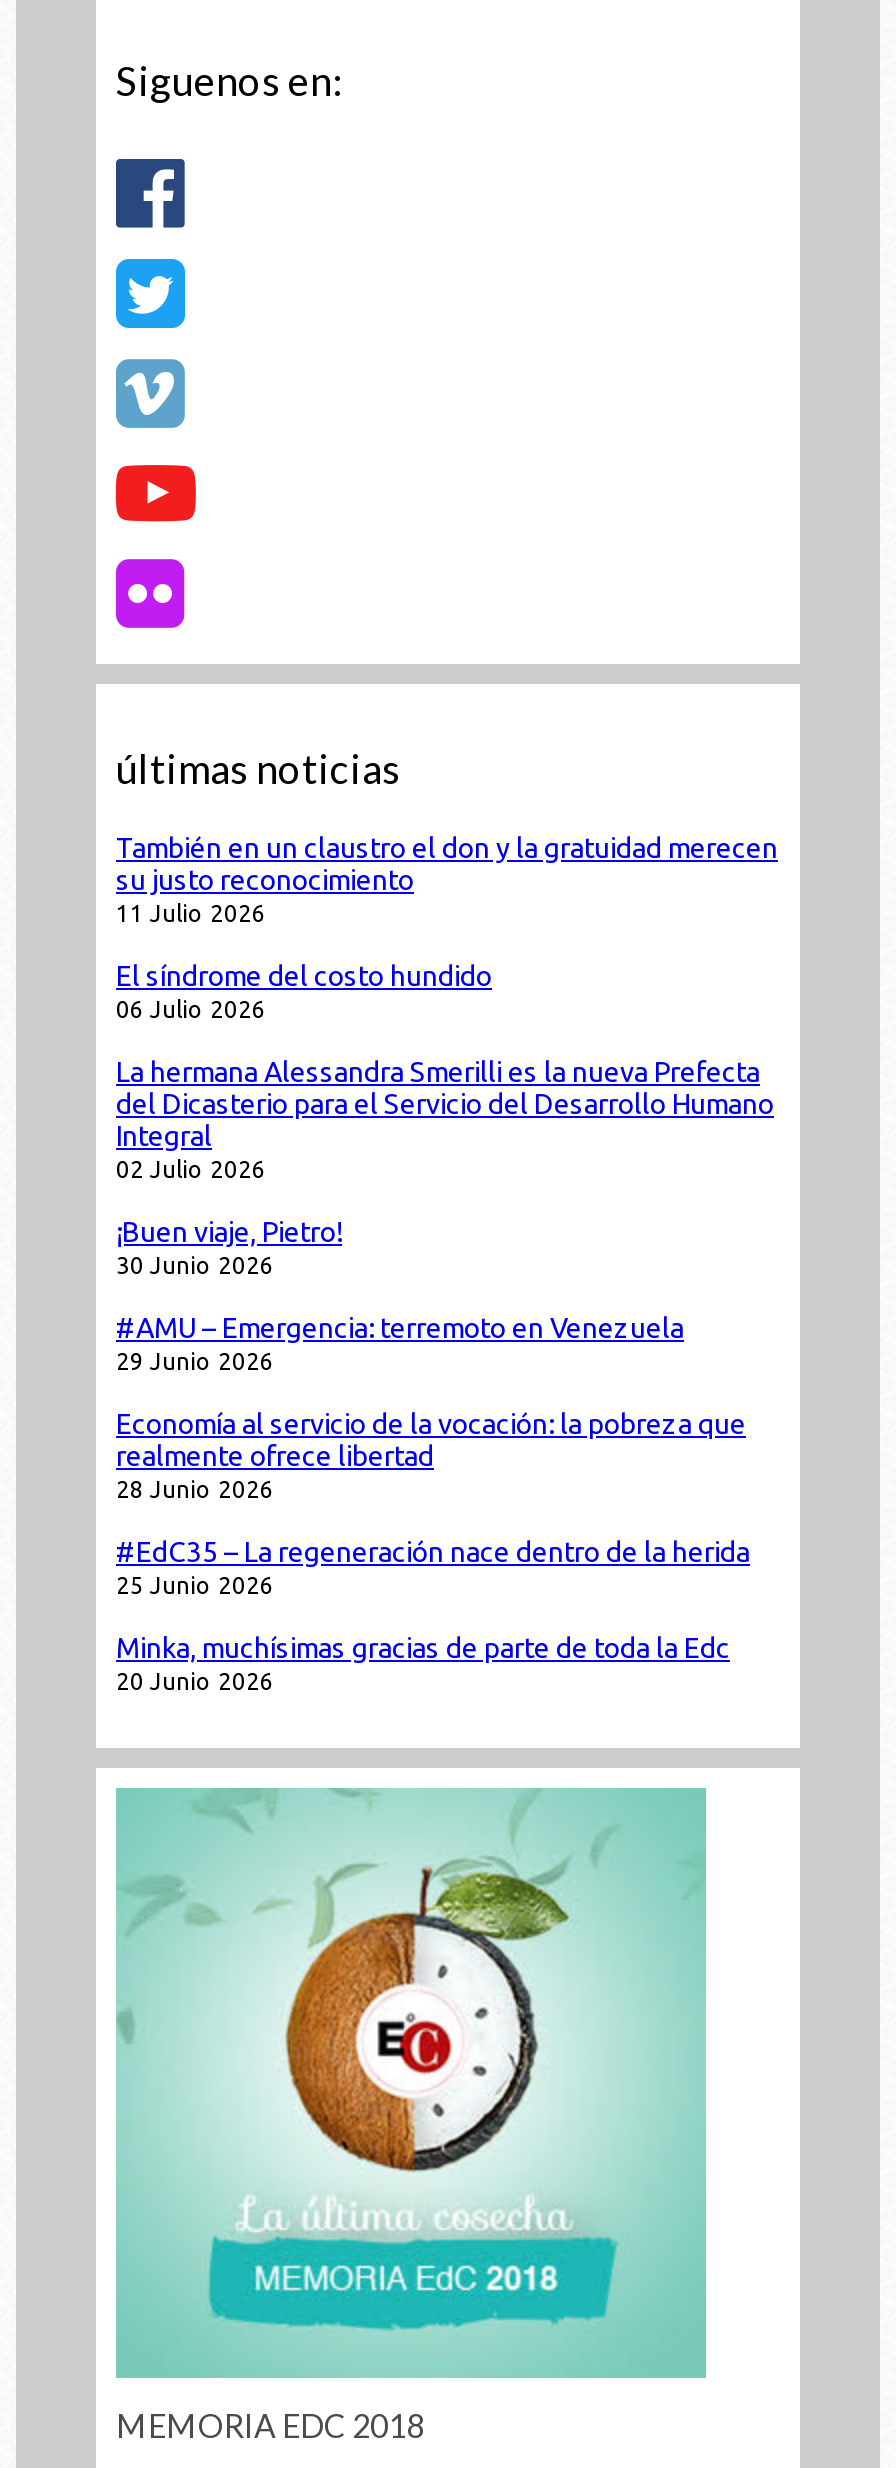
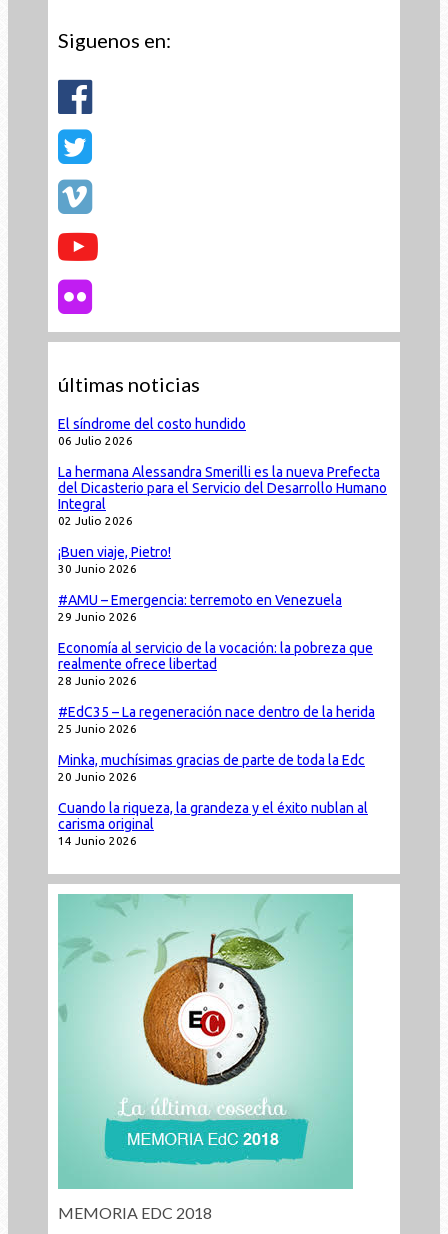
- También en un claustro el don y la gratuidad merecen
- su justo reconocimiento
- 11 Julio 2026

moved up: El síndrome del costo hundido | 06 Julio 2026 | La hermana Alessandra Smerilli es la nueva Prefecta | ... | Minka, muchísimas gracias de parte de toda la Edc | 20 Junio 2026

+ Cuando la riqueza, la grandeza y el éxito nublan al
+ carisma original
+ 14 Junio 2026
